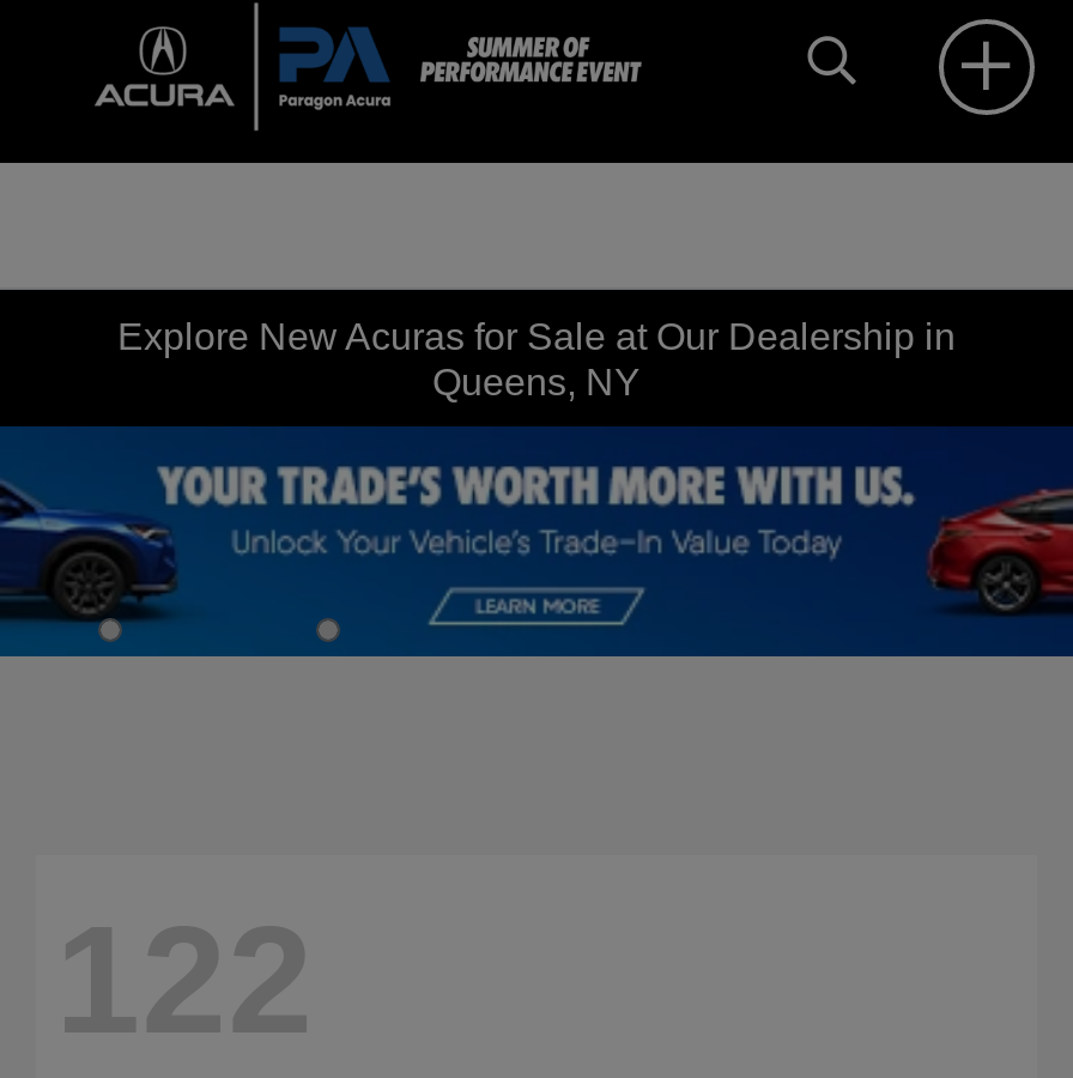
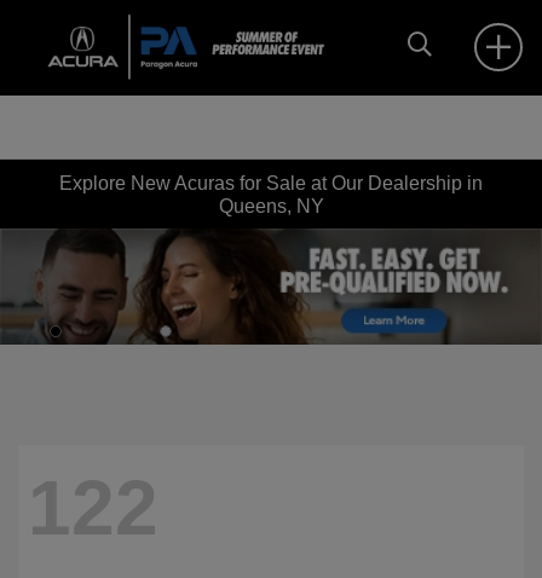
- [image]
+ [image]
